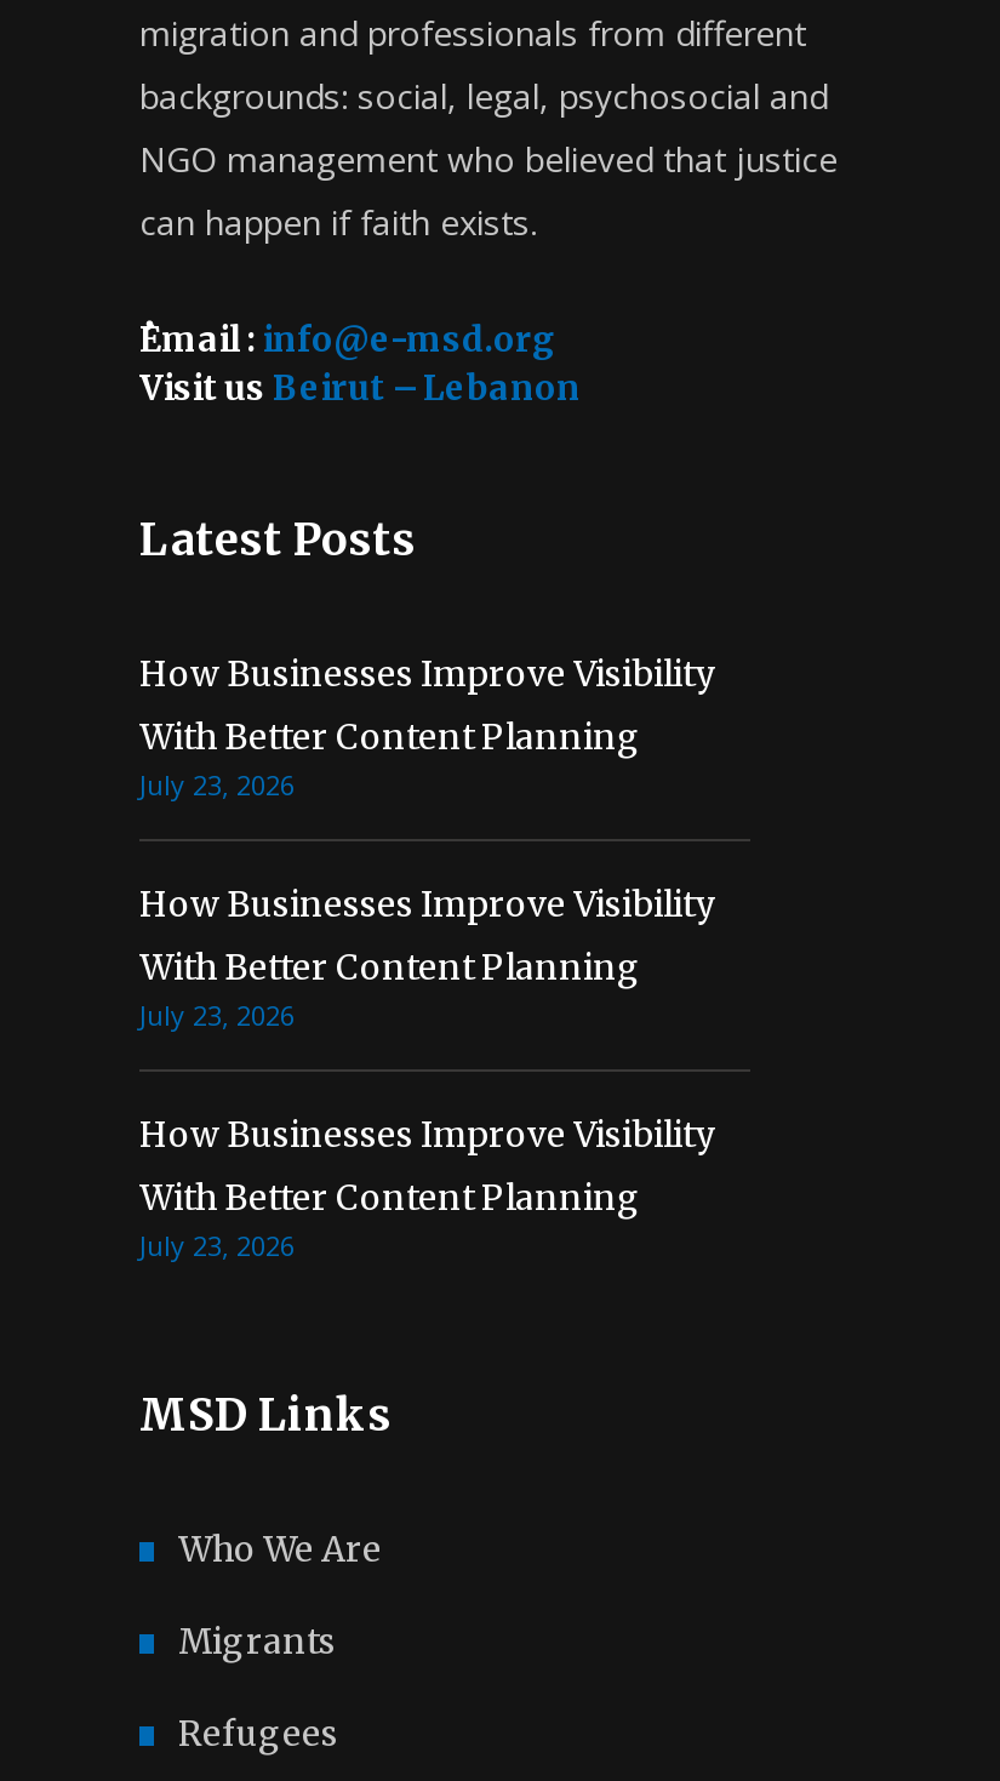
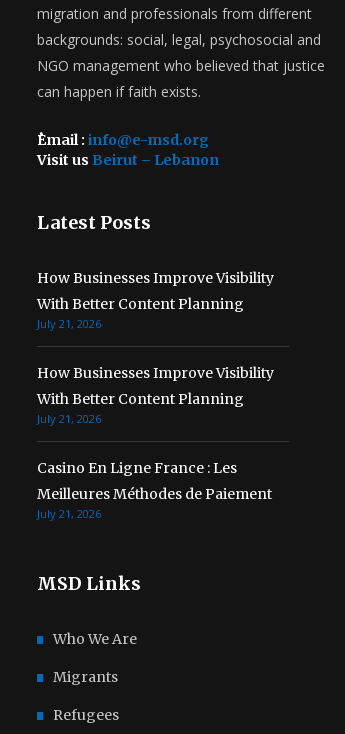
- July 23, 2026
+ July 21, 2026

- July 23, 2026
+ July 21, 2026

- How Businesses Improve Visibility
- With Better Content Planning
- July 23, 2026
+ Casino En Ligne France : Les
+ Meilleures Méthodes de Paiement
+ July 21, 2026
